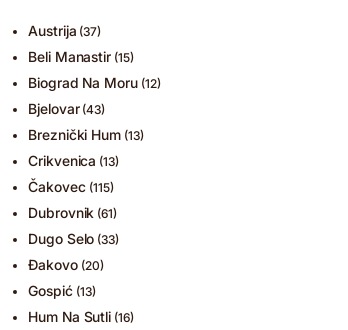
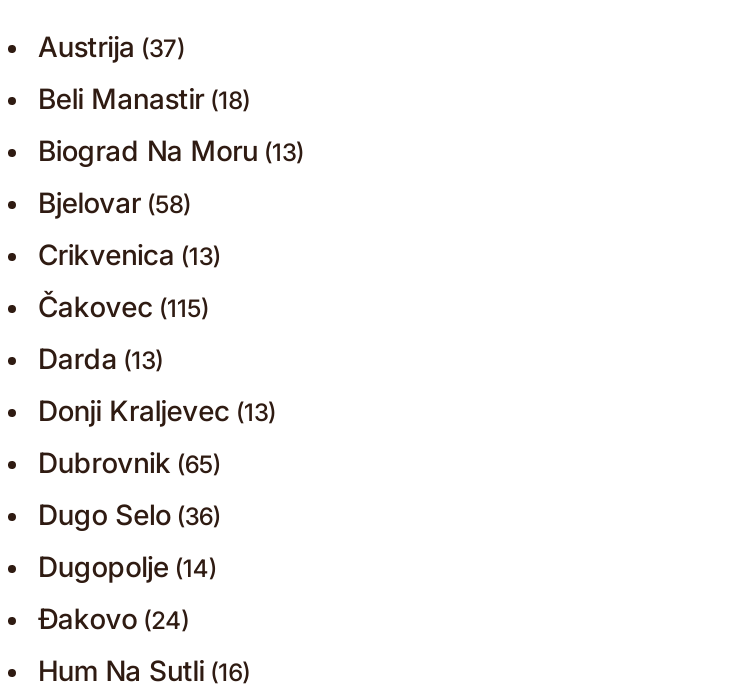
- Beli Manastir (15)
- Biograd Na Moru (12)
- Bjelovar (43)
- Breznički Hum (13)
+ Beli Manastir (18)
+ Biograd Na Moru (13)
+ Bjelovar (58)

moved up: Crikvenica (13) | Čakovec (115)

- Dubrovnik (61)
- Dugo Selo (33)
- Đakovo (20)
- Gospić (13)
+ Darda (13)
+ Donji Kraljevec (13)
+ Dubrovnik (65)
+ Dugo Selo (36)
+ Dugopolje (14)
+ Đakovo (24)
